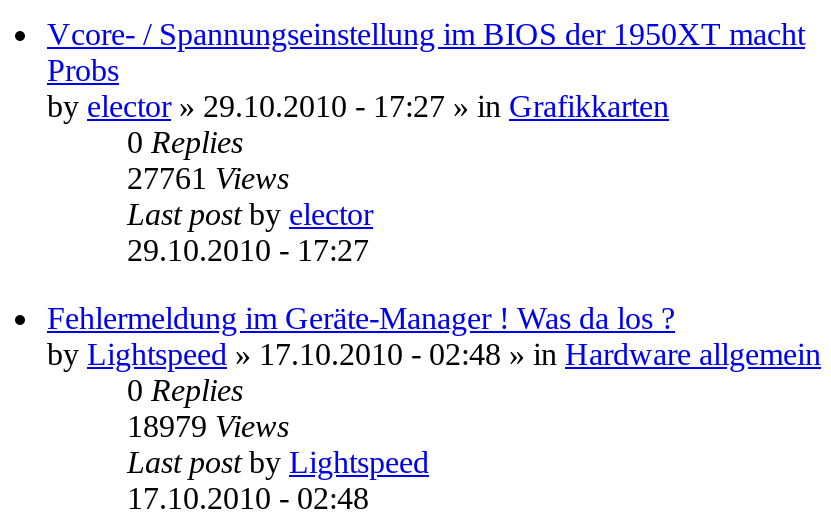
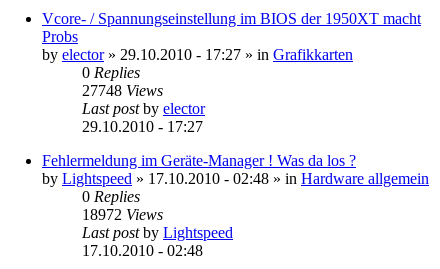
- 27761 Views
+ 27748 Views

- 18979 Views
+ 18972 Views
